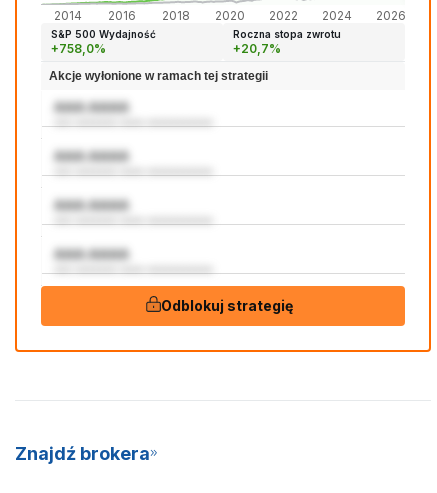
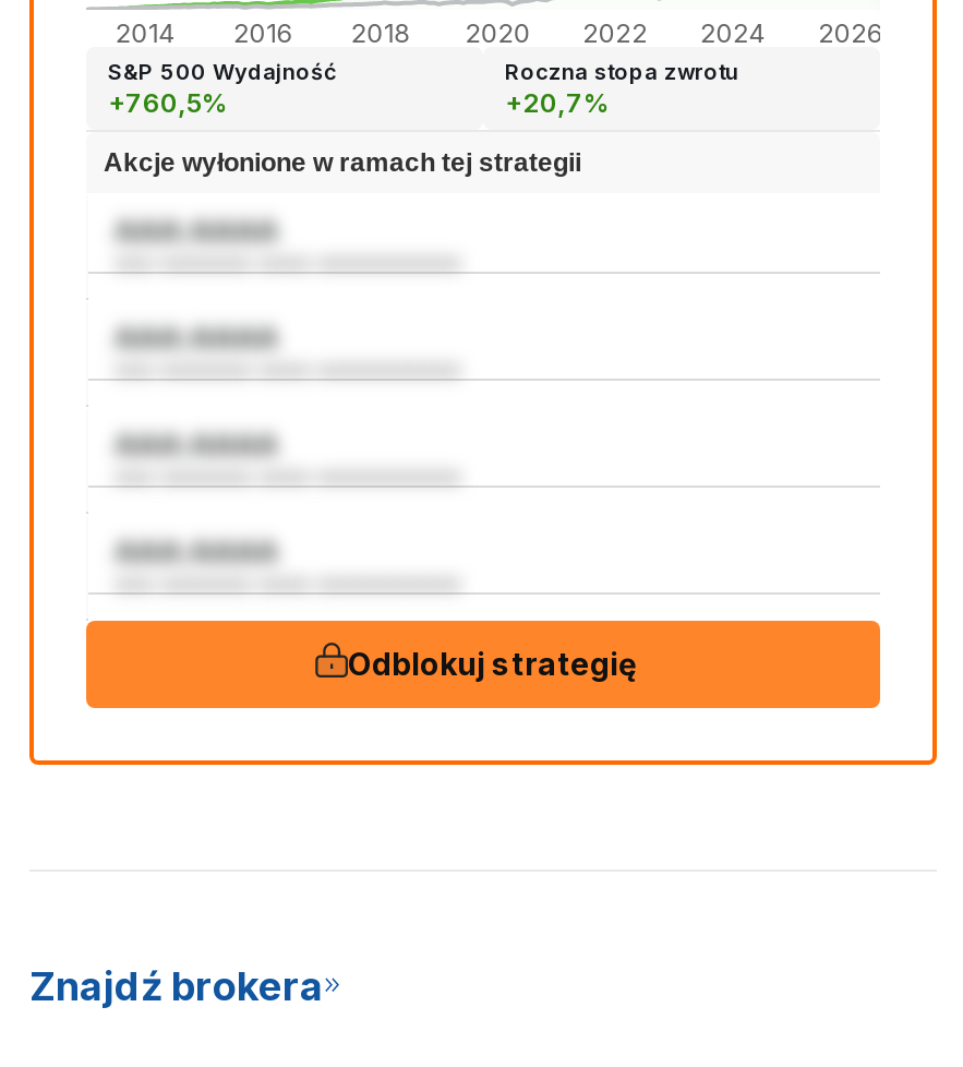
- +758,0%
+ +760,5%
